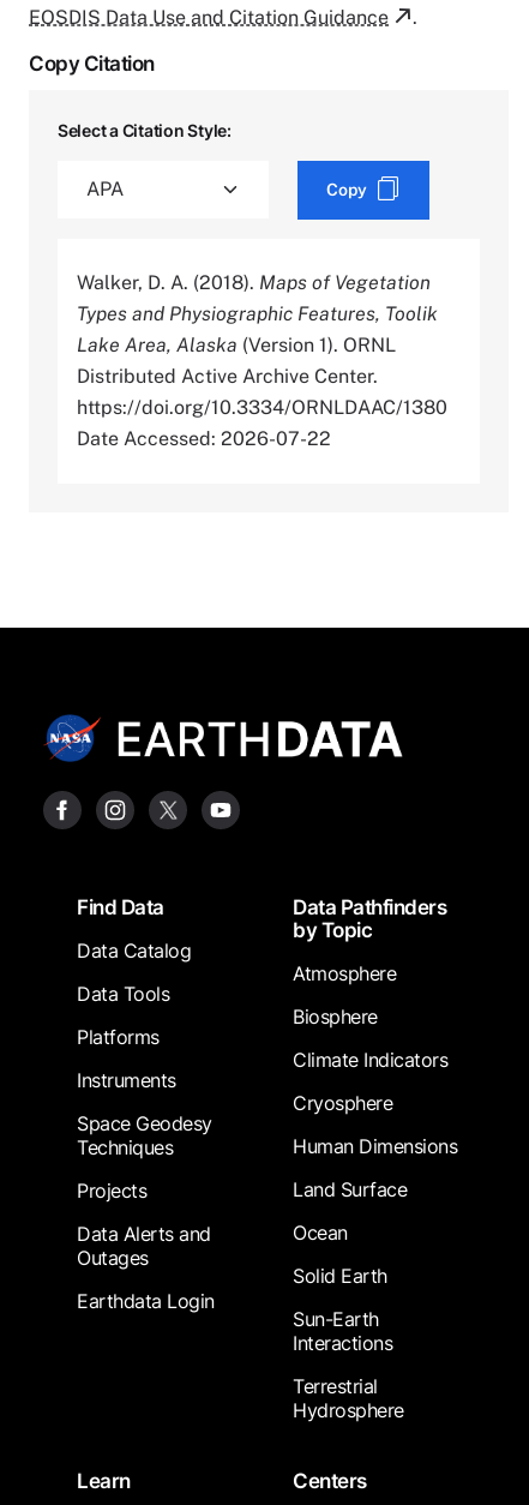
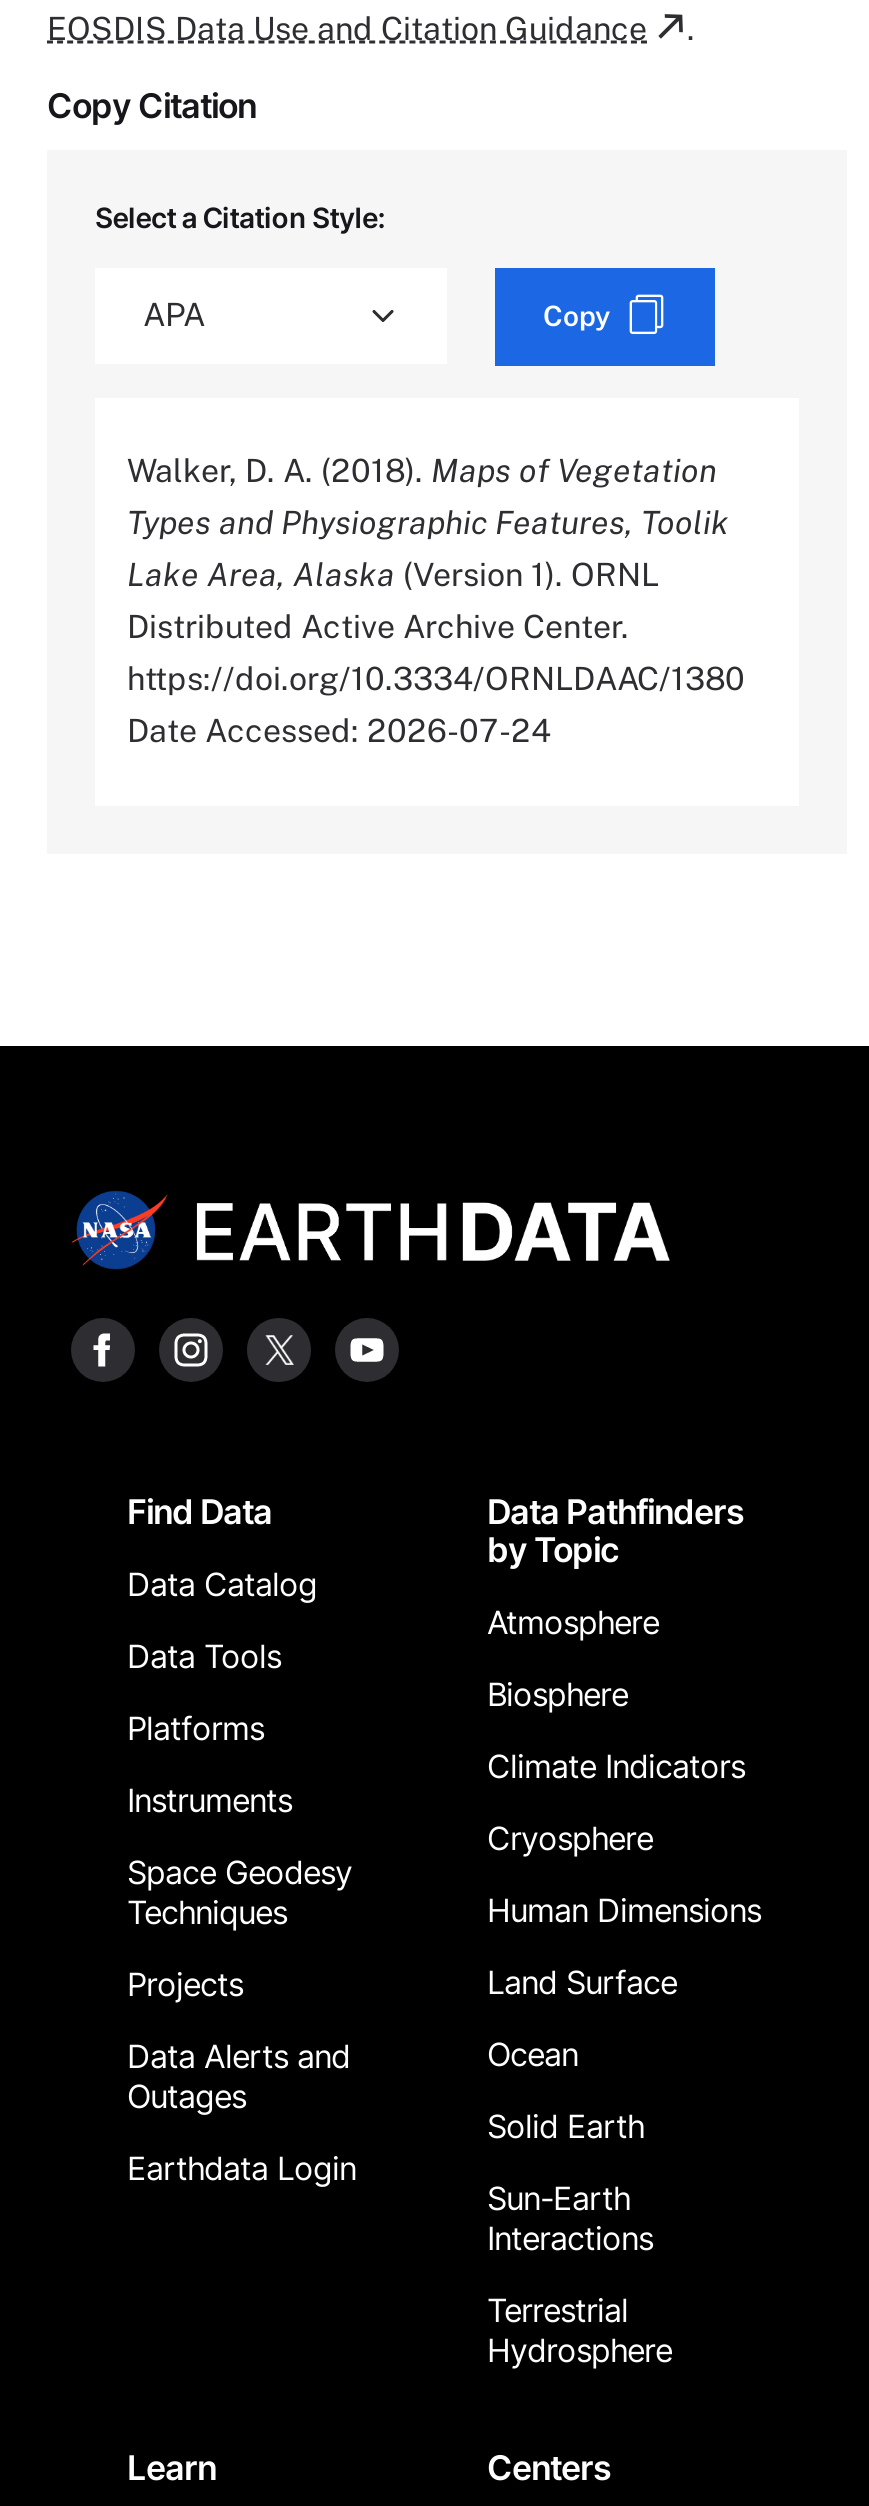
- Date Accessed: 2026-07-22
+ Date Accessed: 2026-07-24
